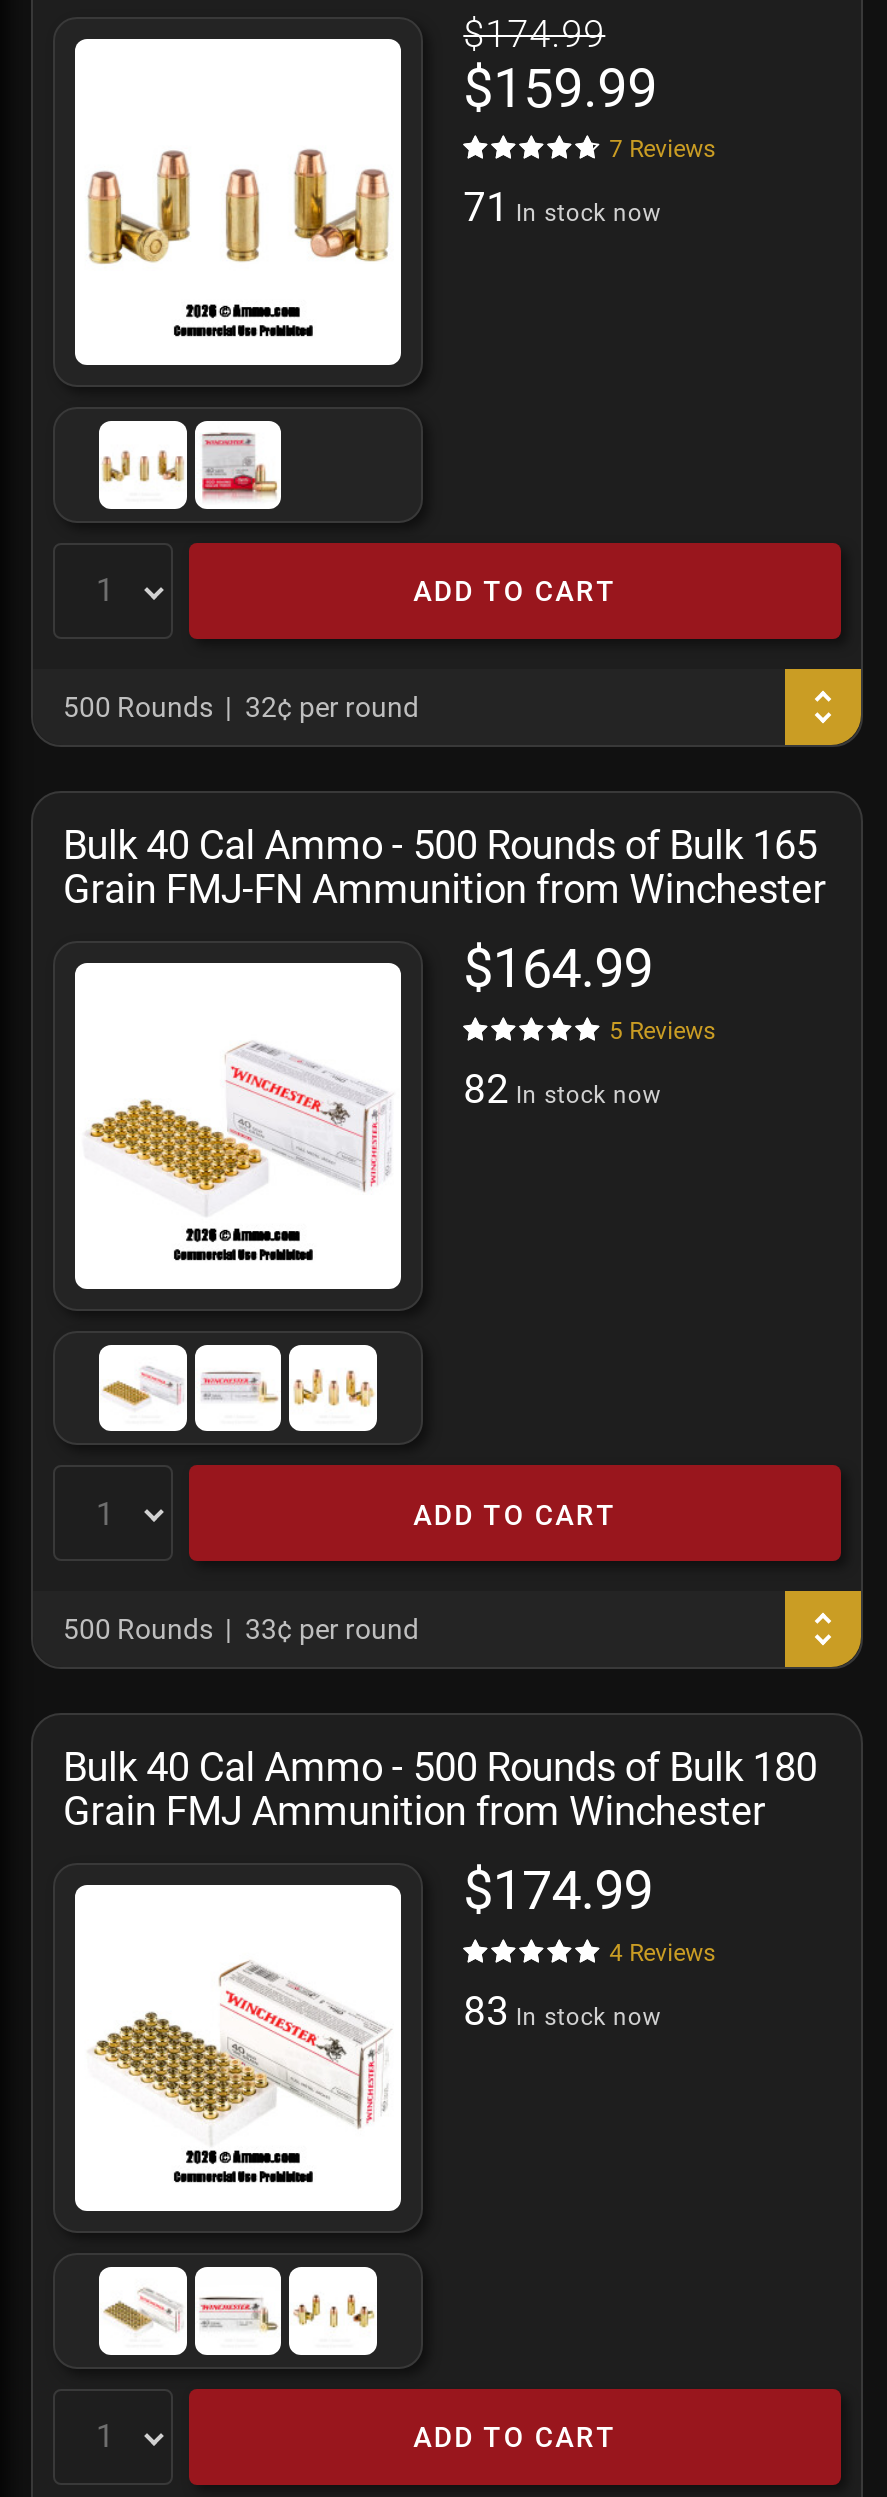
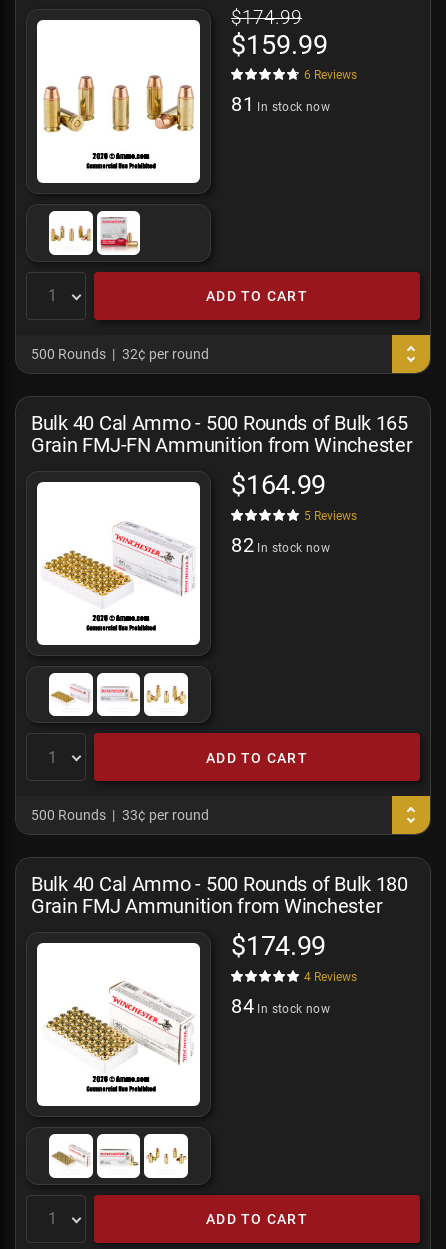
- 7 Reviews
+ 6 Reviews

- 71 In stock now
+ 81 In stock now

- 83 In stock now
+ 84 In stock now
